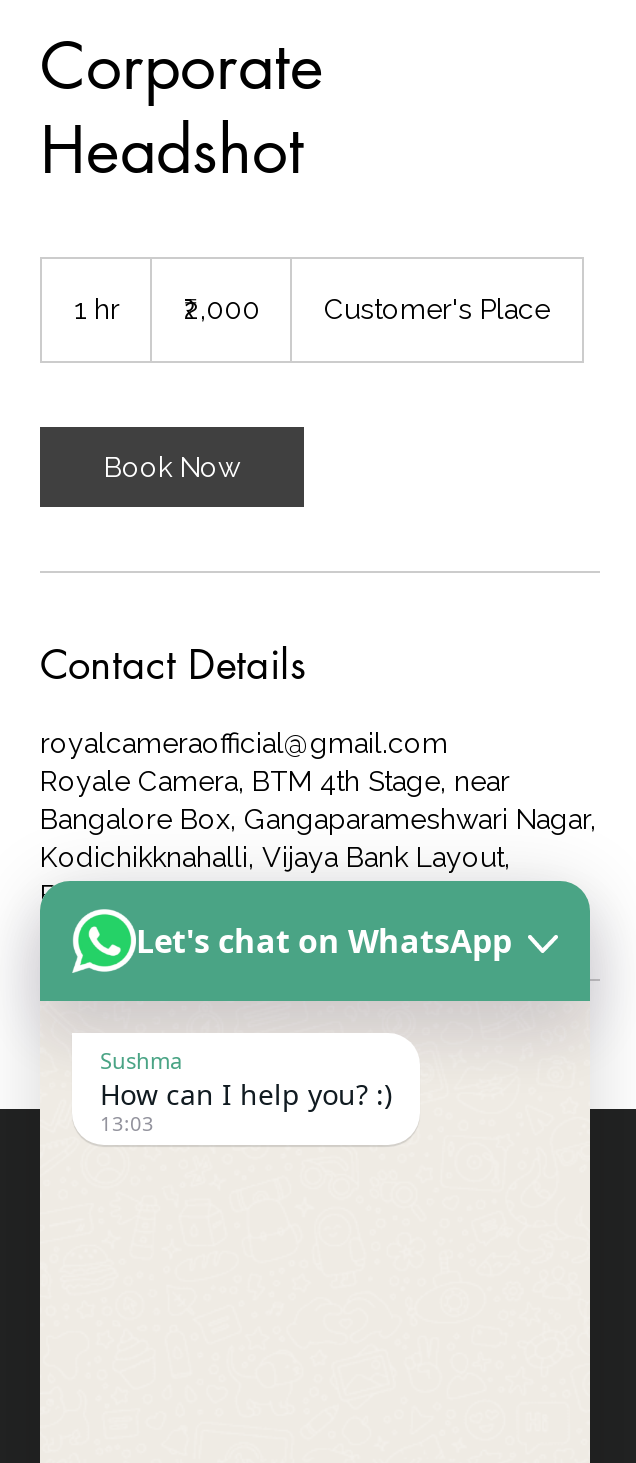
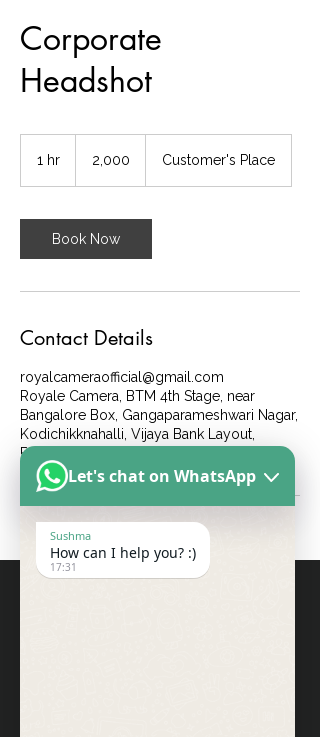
- 13:03
+ 17:31
